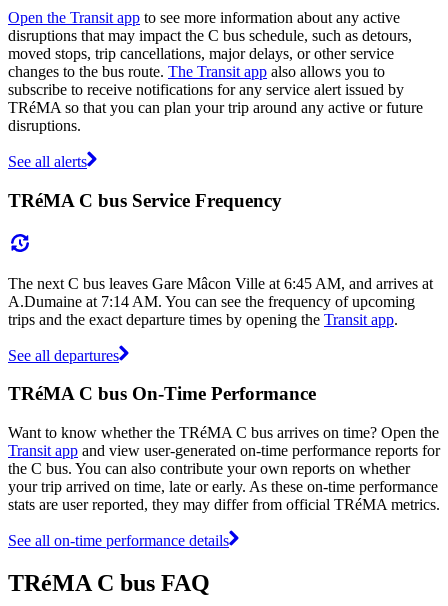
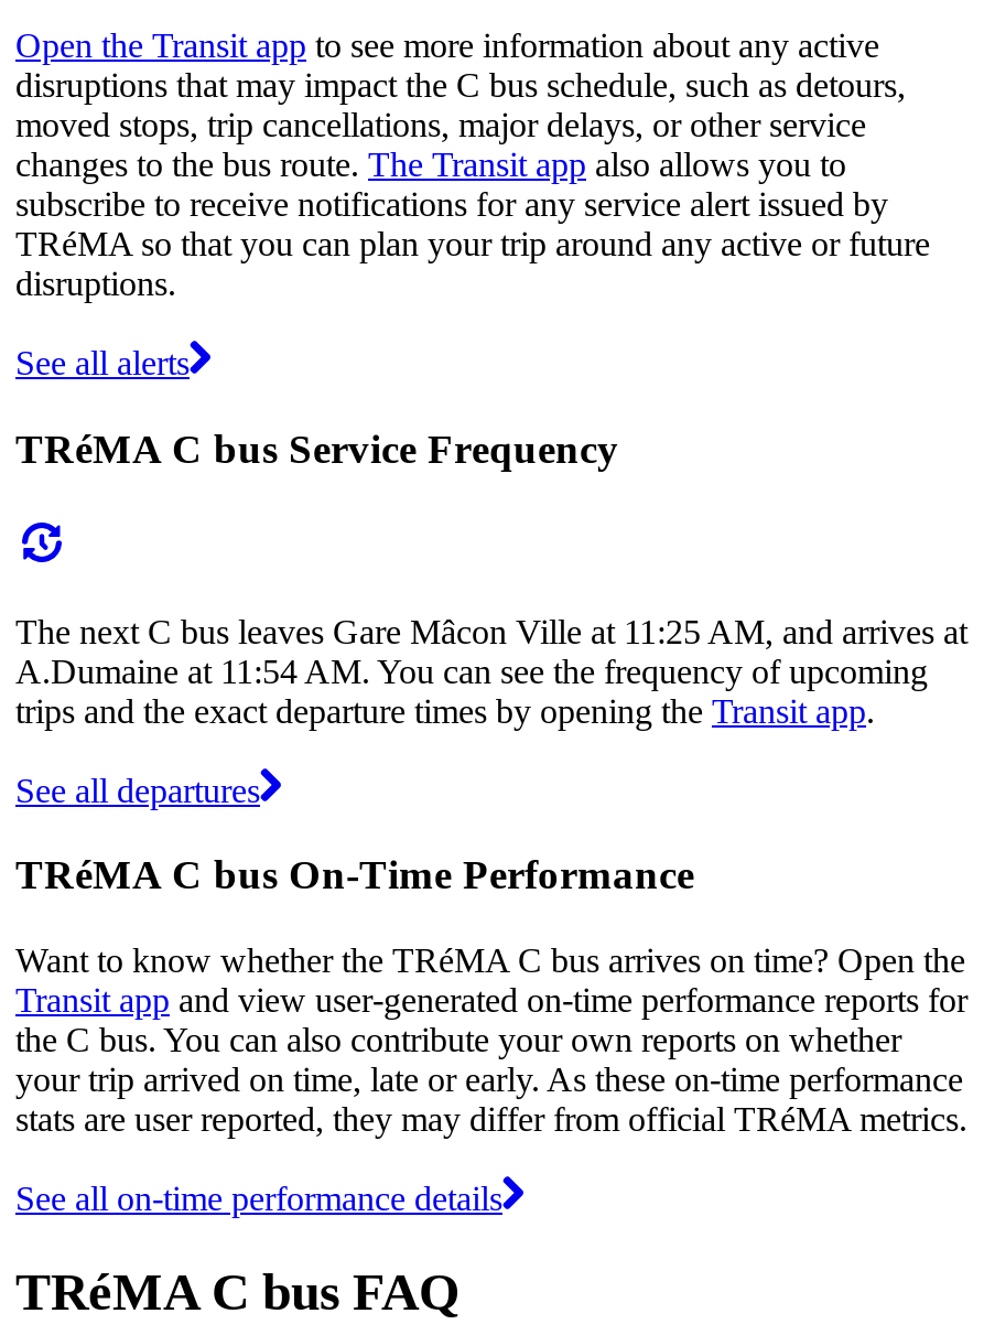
- The next C bus leaves Gare Mâcon Ville at 6:45 AM, and arrives at
+ The next C bus leaves Gare Mâcon Ville at 11:25 AM, and arrives at

- A.Dumaine at 7:14 AM. You can see the frequency of upcoming
+ A.Dumaine at 11:54 AM. You can see the frequency of upcoming
